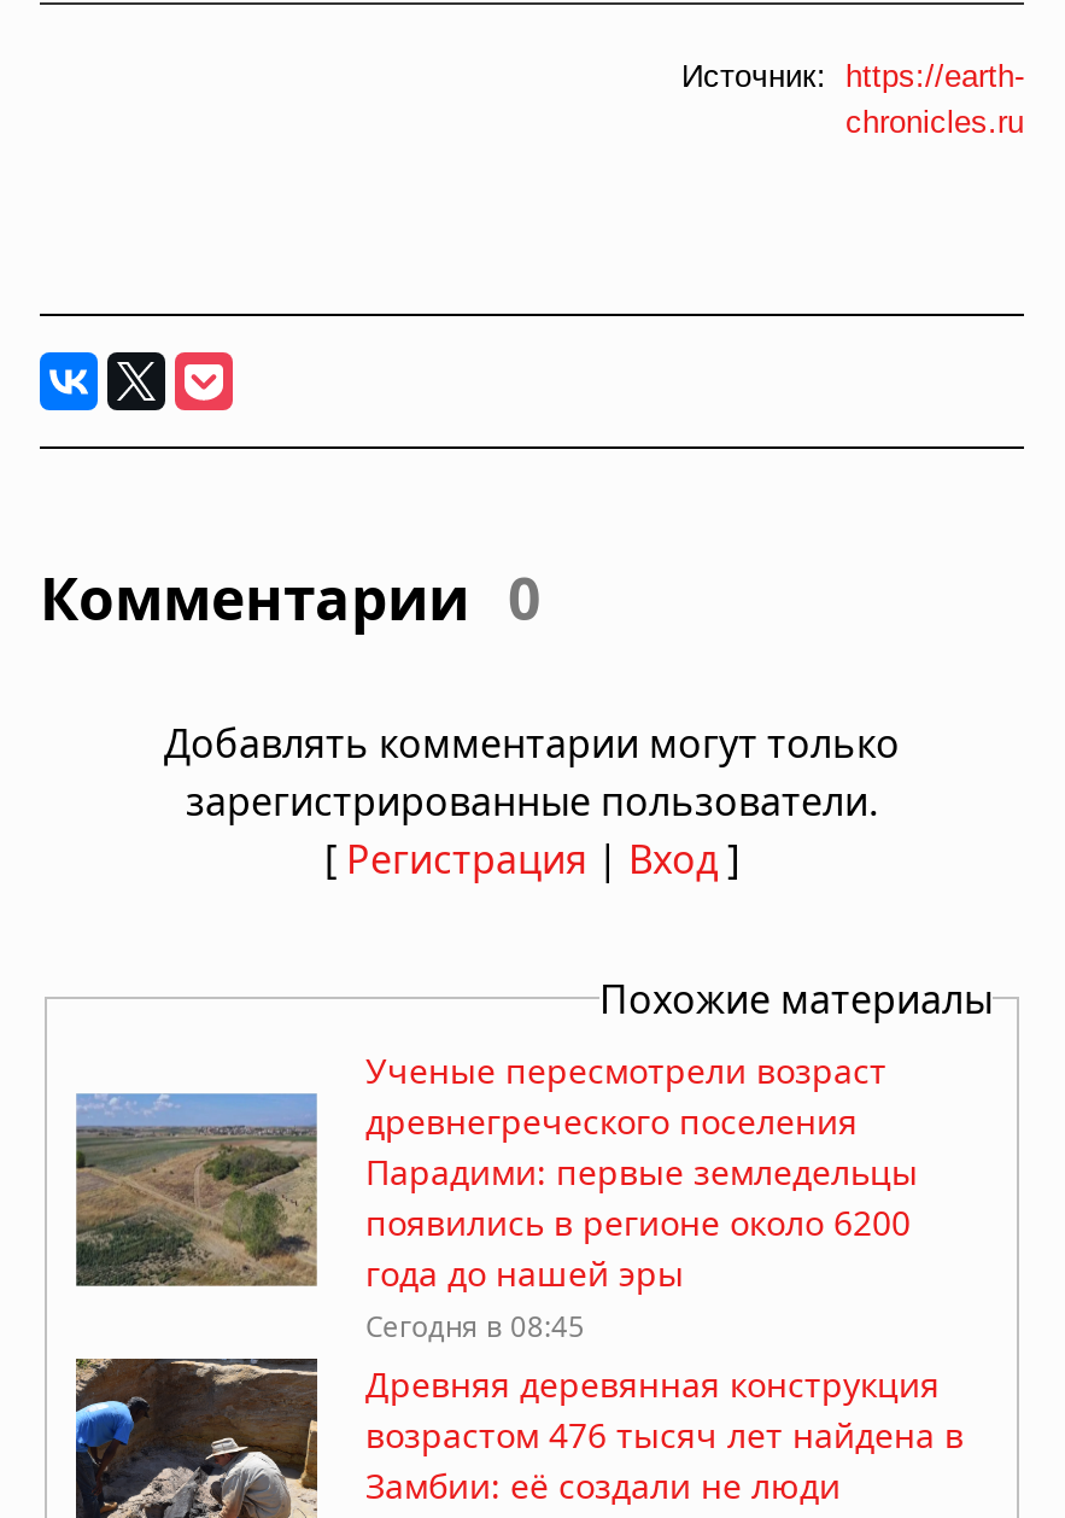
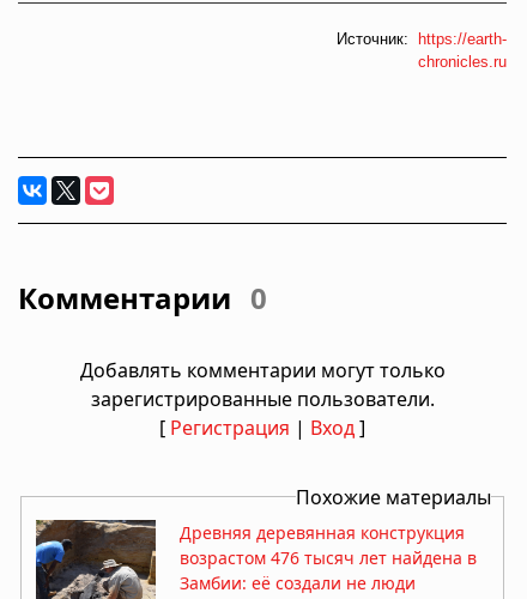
- [image]
- Ученые пересмотрели возраст
- древнегреческого поселения
- Парадими: первые земледельцы
- появились в регионе около 6200
- года до нашей эры
- Сегодня в 08:45
